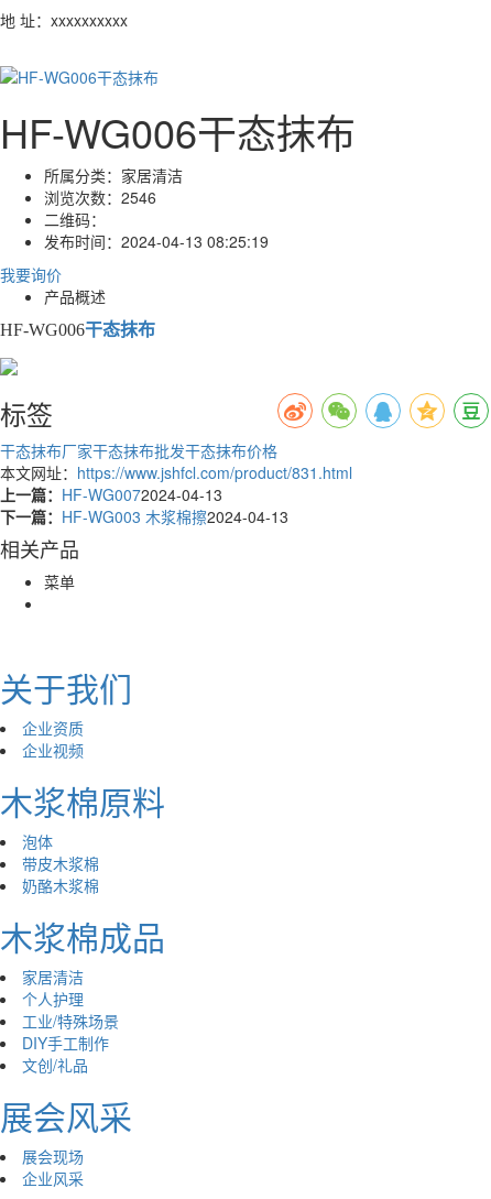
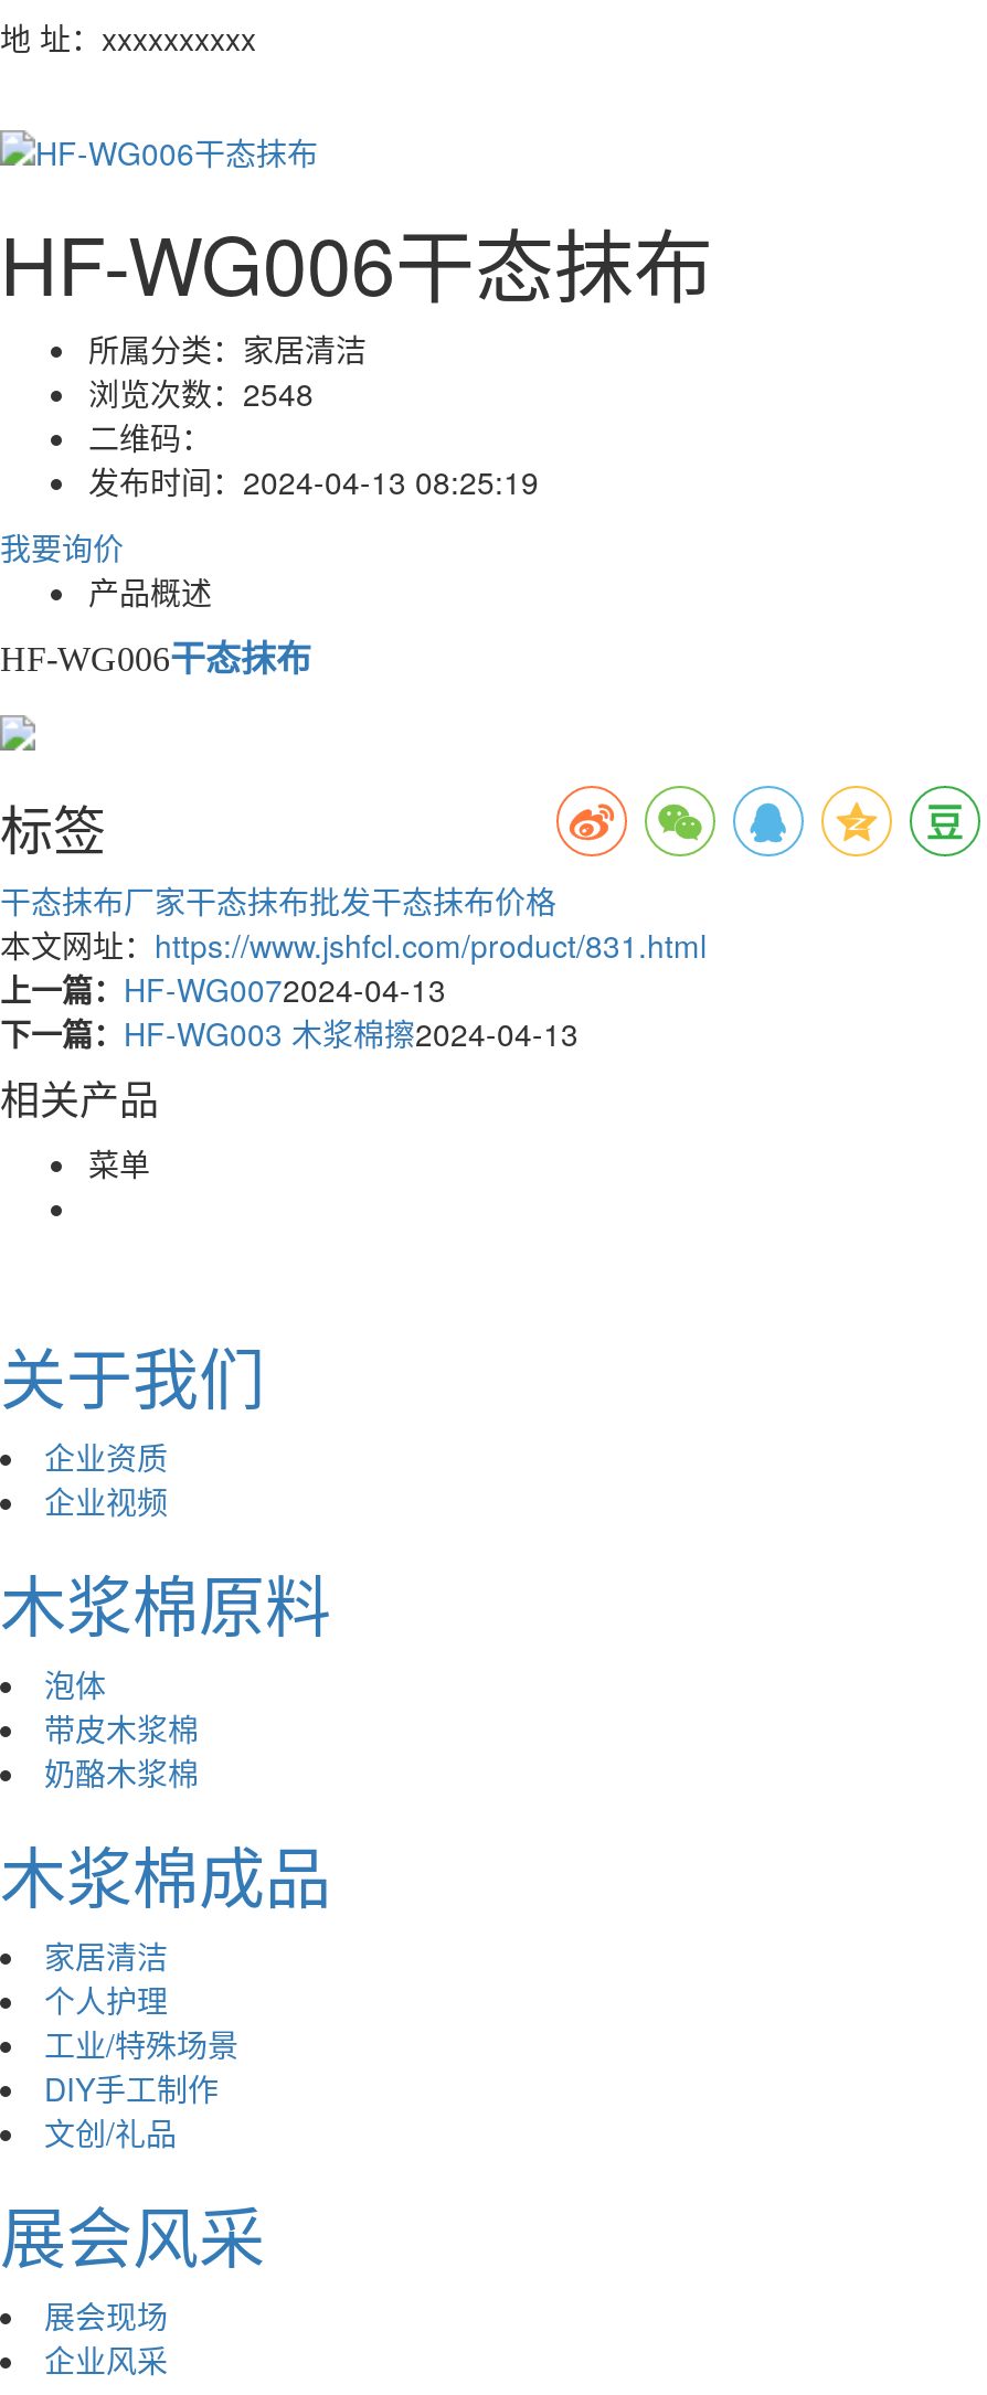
- 浏览次数：2546
+ 浏览次数：2548
